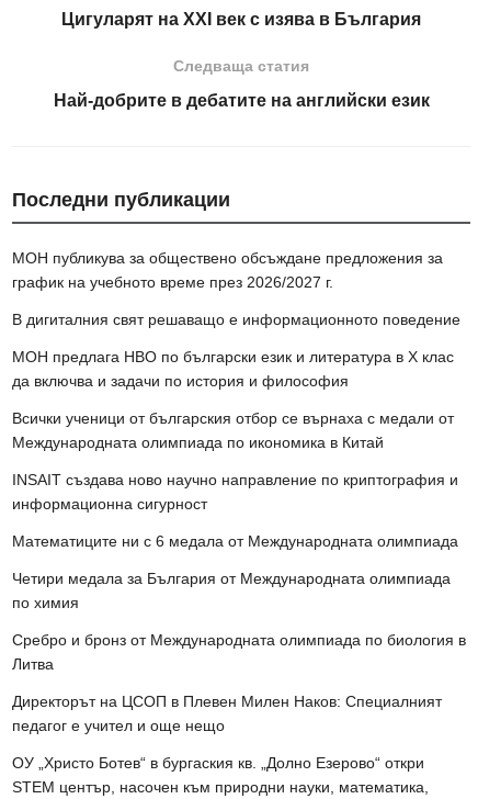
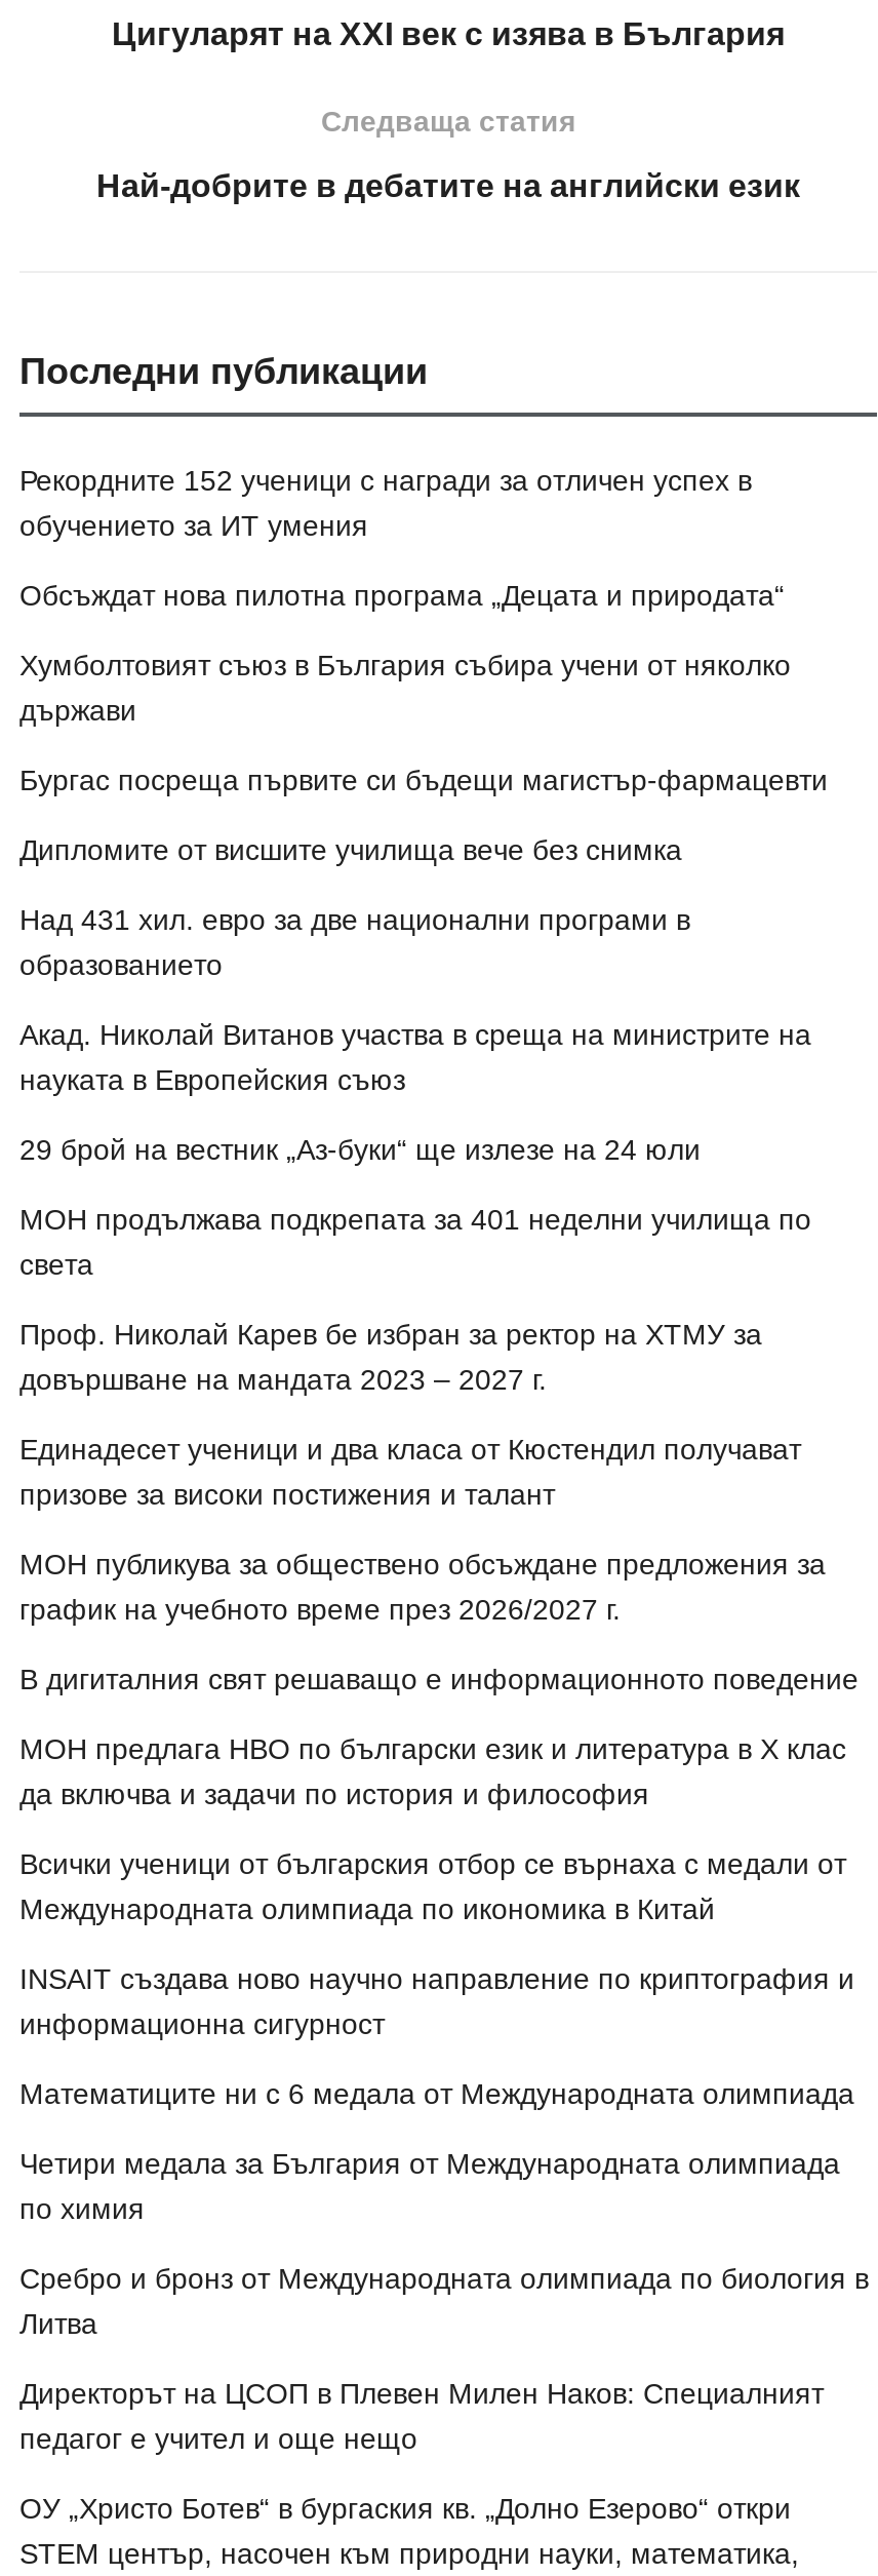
+ Рекордните 152 ученици с награди за отличен успех в
+ обучението за ИТ умения
+ Обсъждат нова пилотна програма „Децата и природата“
+ Хумболтовият съюз в България събира учени от няколко
+ държави
+ Бургас посреща първите си бъдещи магистър-фармацевти
+ Дипломите от висшите училища вече без снимка
+ Над 431 хил. евро за две национални програми в
+ образованието
+ Акад. Николай Витанов участва в среща на министрите на
+ науката в Европейския съюз
+ 29 брой на вестник „Аз-буки“ ще излезе на 24 юли
+ МОН продължава подкрепата за 401 неделни училища по
+ света
+ Проф. Николай Карев бе избран за ректор на ХТМУ за
+ довършване на мандата 2023 – 2027 г.
+ Единадесет ученици и два класа от Кюстендил получават
+ призове за високи постижения и талант
